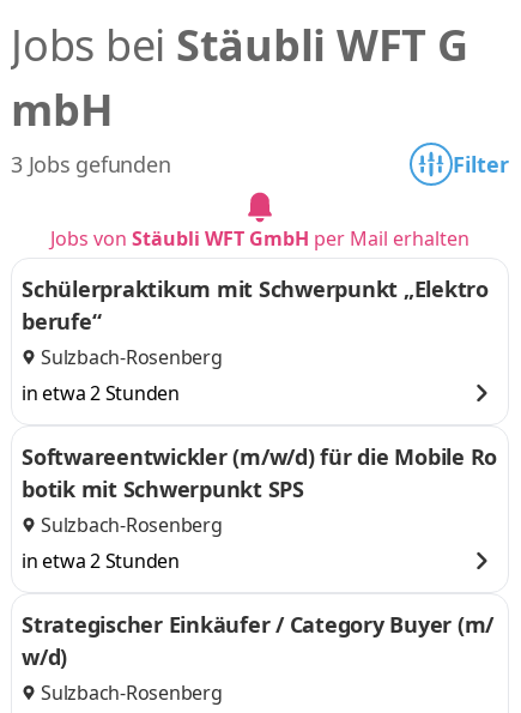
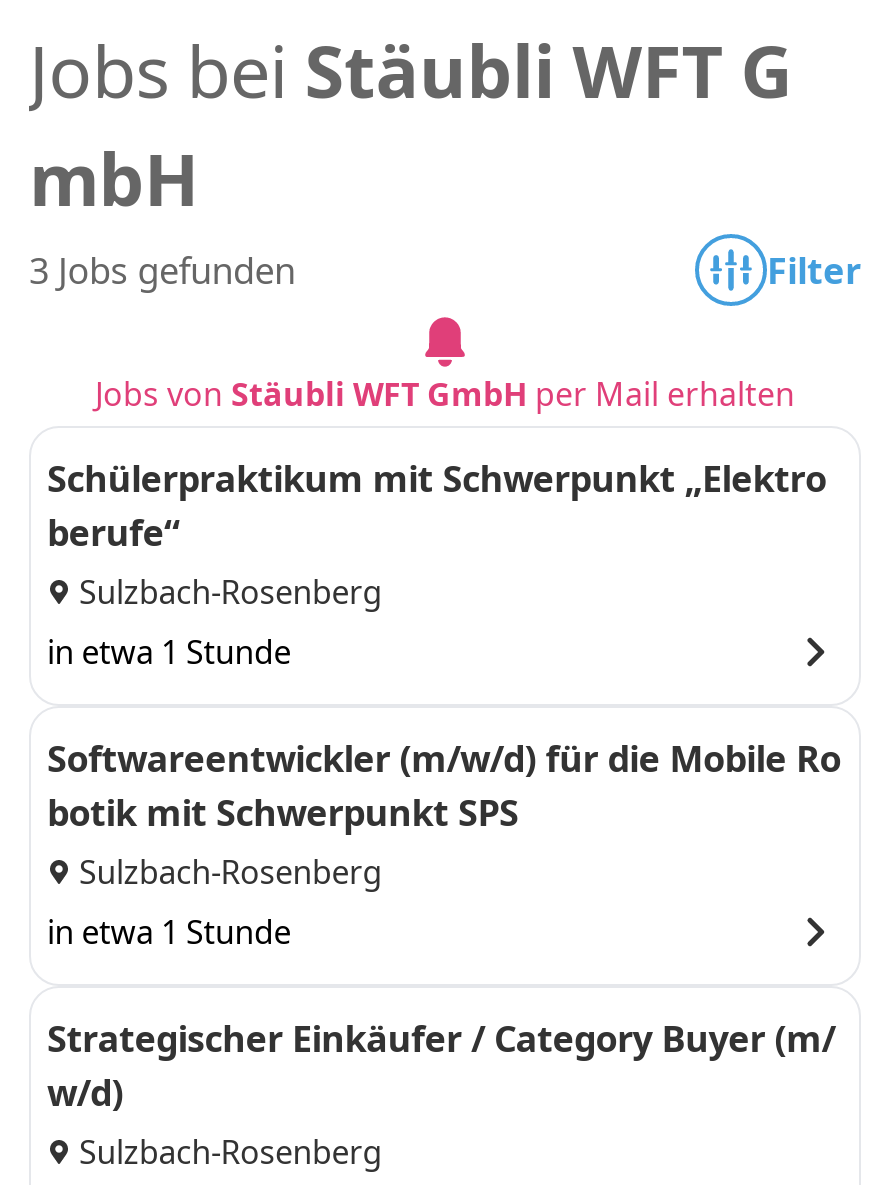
- in etwa 2 Stunden
+ in etwa 1 Stunde

- in etwa 2 Stunden
+ in etwa 1 Stunde
